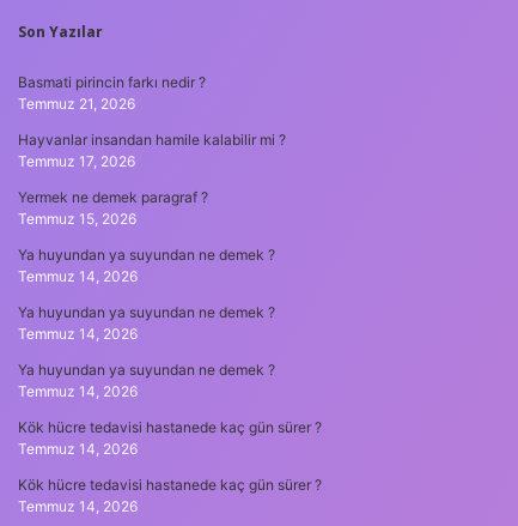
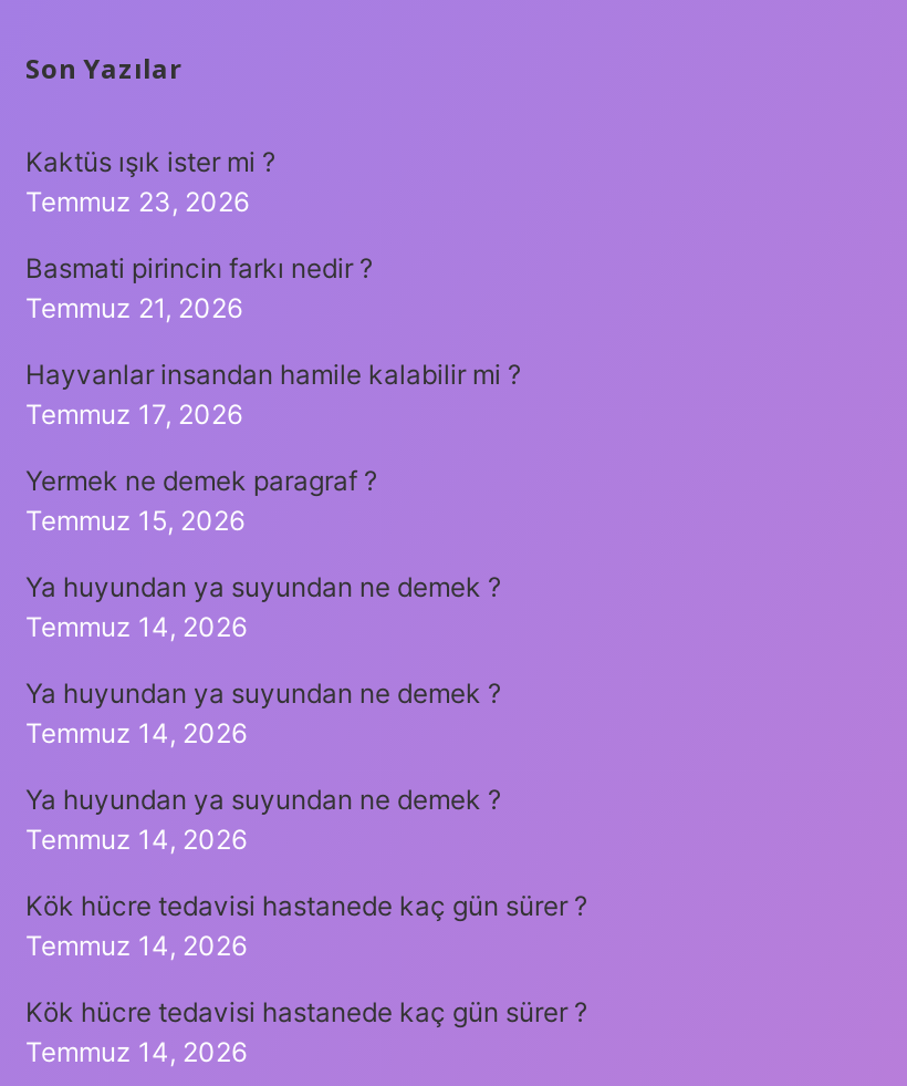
+ Kaktüs ışık ister mi ?
+ Temmuz 23, 2026
